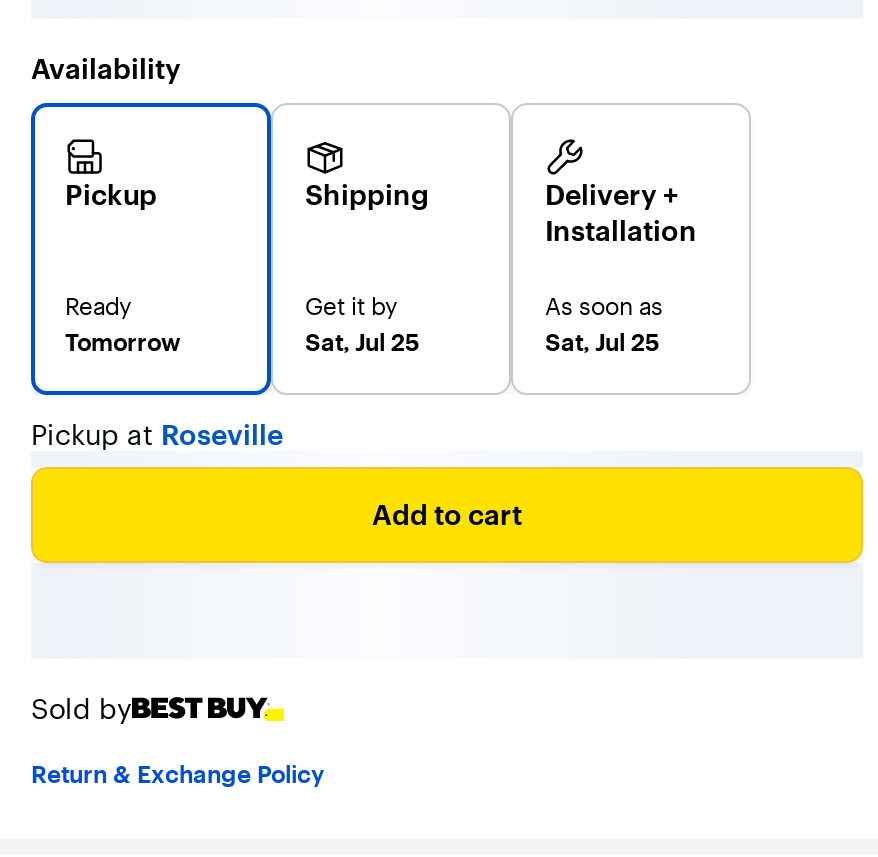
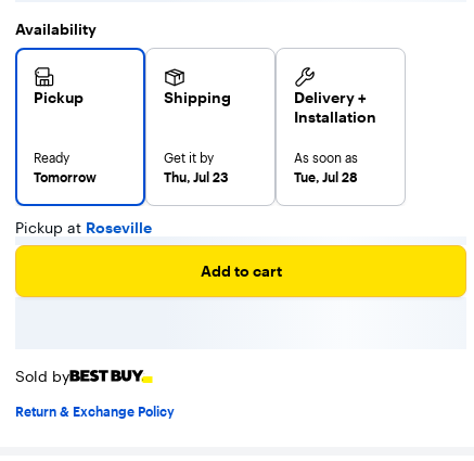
- Sat, Jul 25
+ Thu, Jul 23

- Sat, Jul 25
+ Tue, Jul 28
